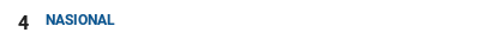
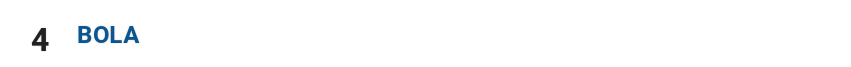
- NASIONAL
+ BOLA
